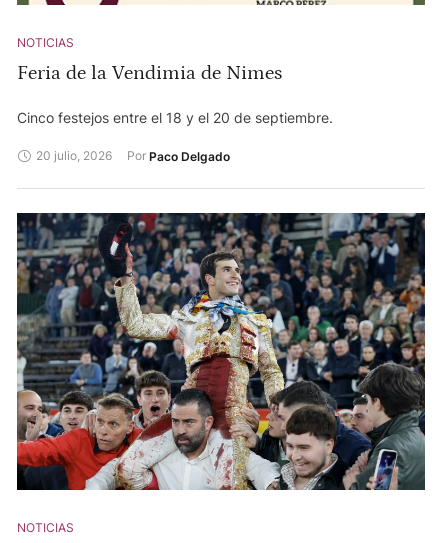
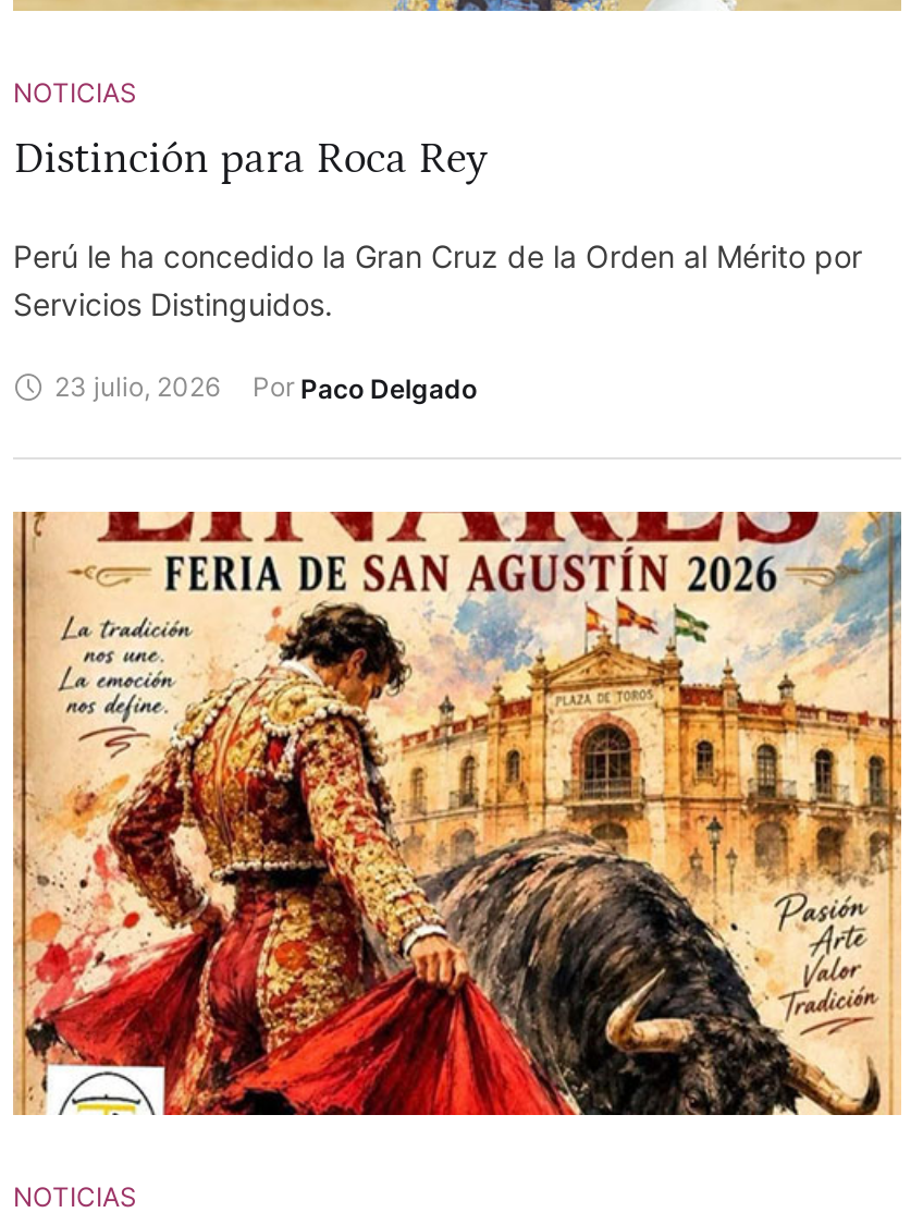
- Feria de la Vendimia de Nimes
+ Distinción para Roca Rey

- Cinco festejos entre el 18 y el 20 de septiembre.
+ Perú le ha concedido la Gran Cruz de la Orden al Mérito por
+ Servicios Distinguidos.

- 20 julio, 2026 Por Paco Delgado
+ 23 julio, 2026 Por Paco Delgado

- [image]
+ [image]
